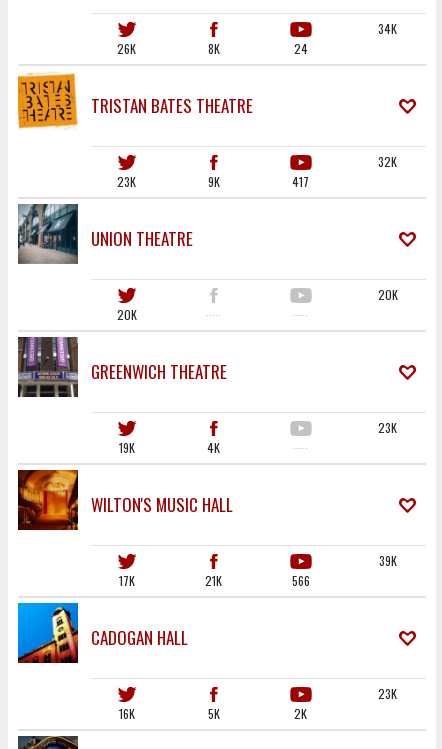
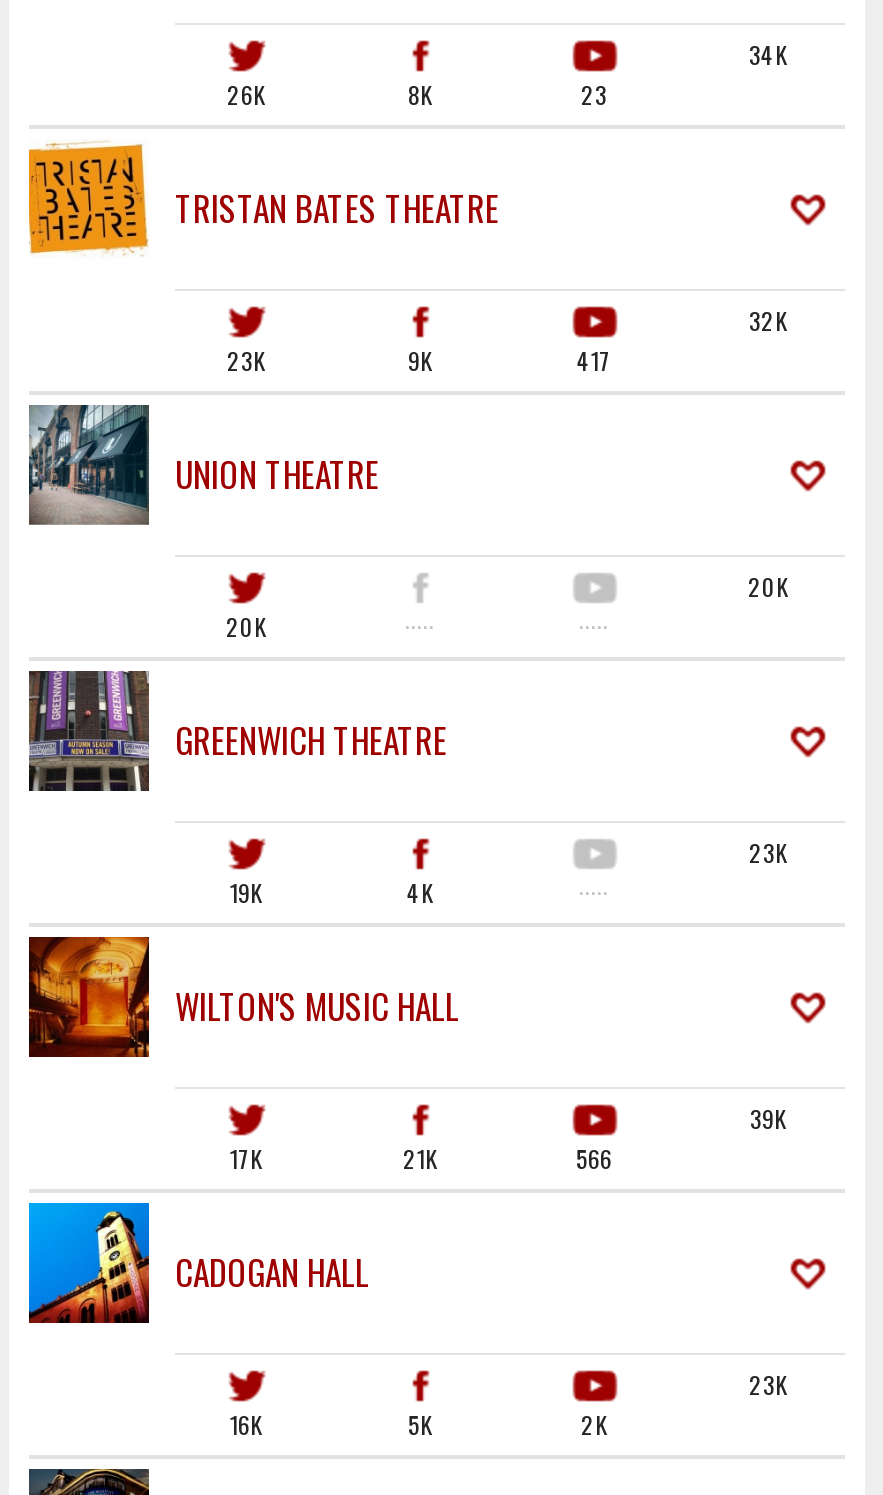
- 24
+ 23
